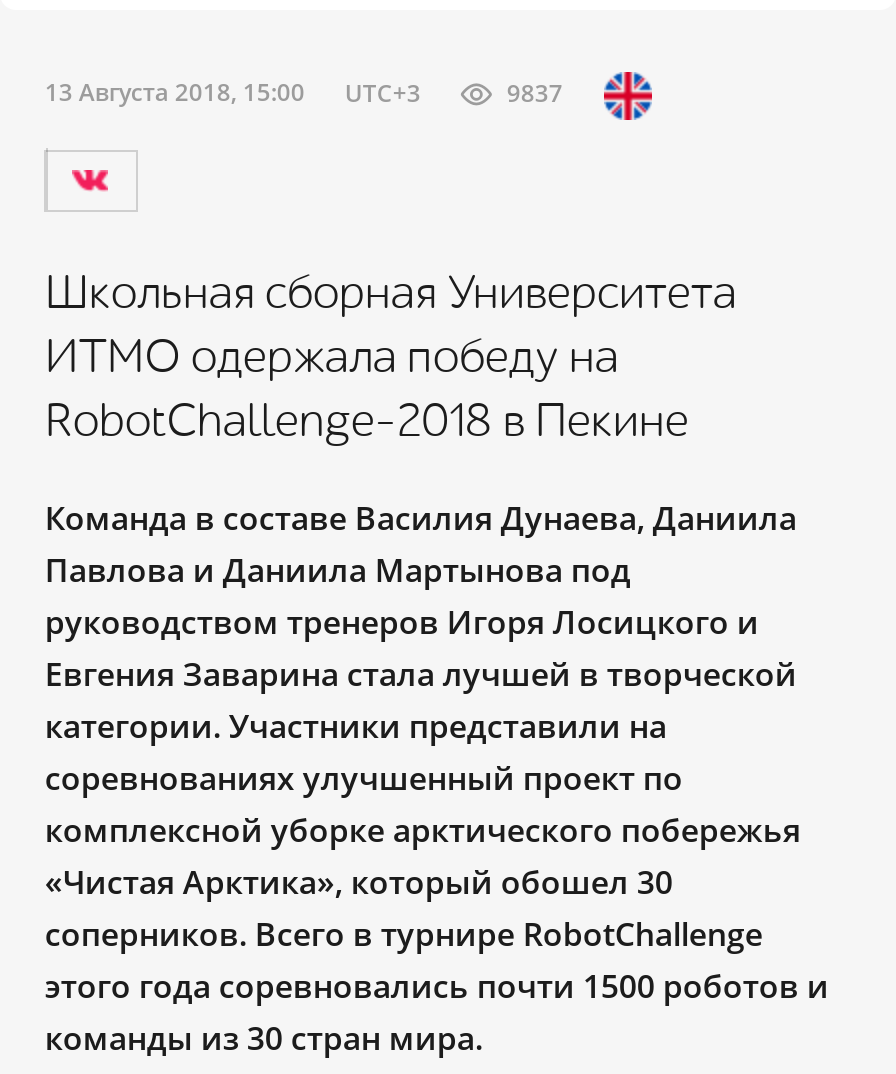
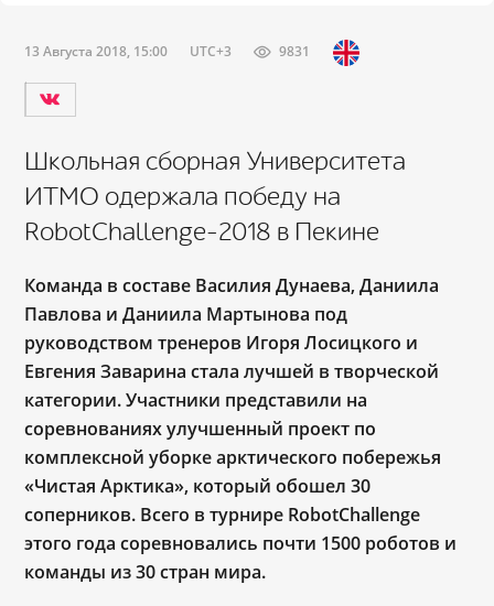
- 9837
+ 9831
